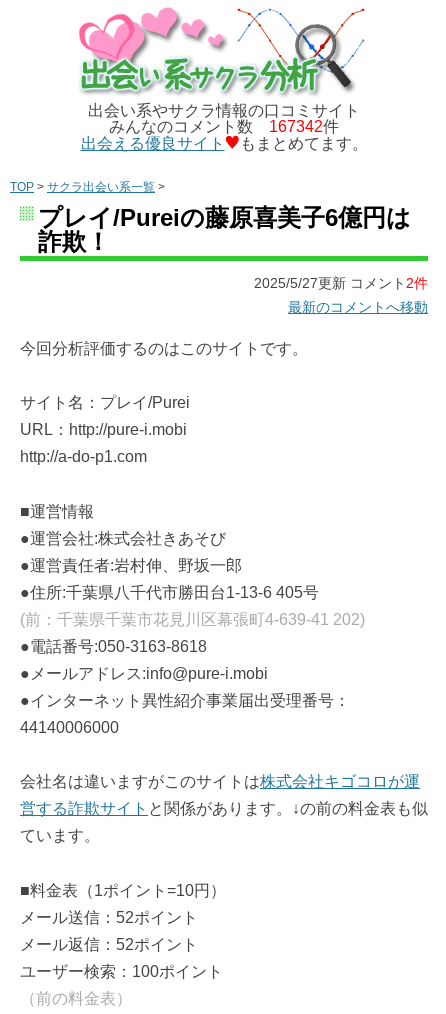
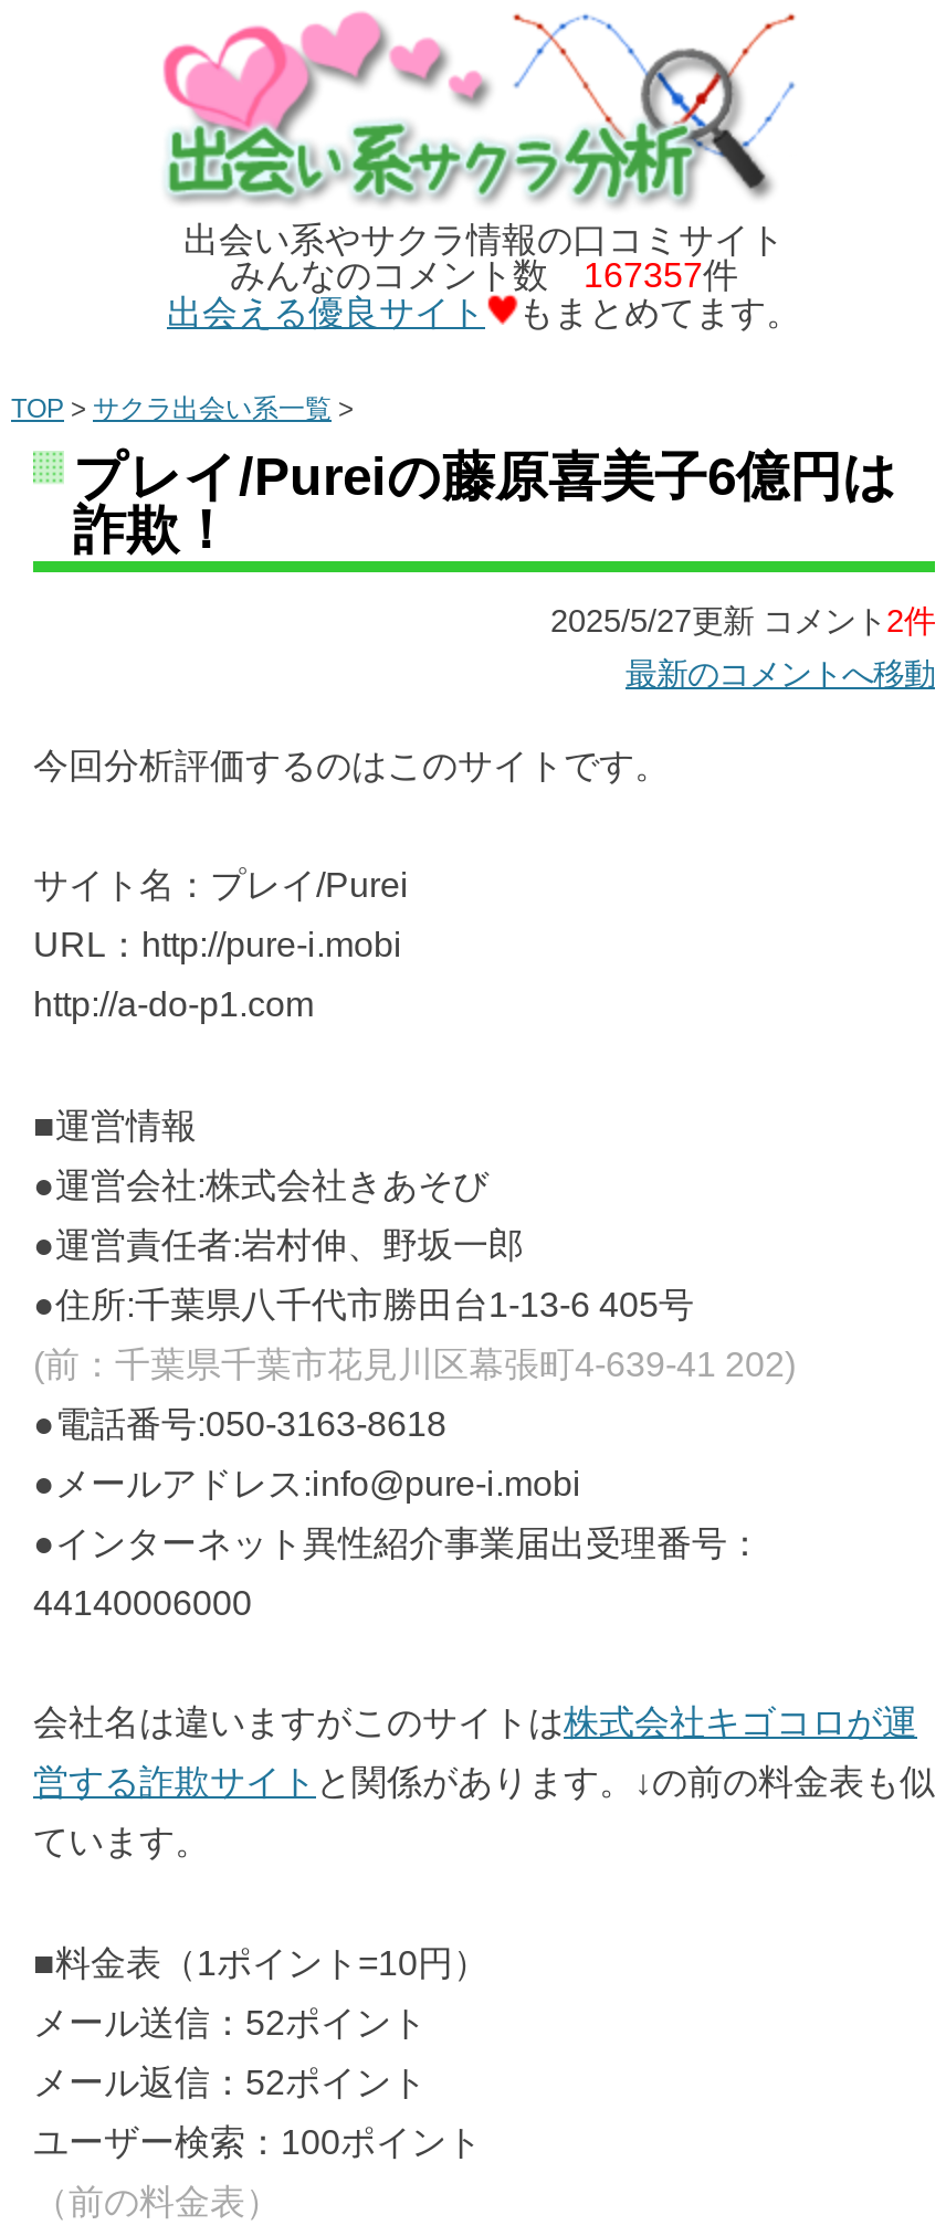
- みんなのコメント数167342件
+ みんなのコメント数167357件
